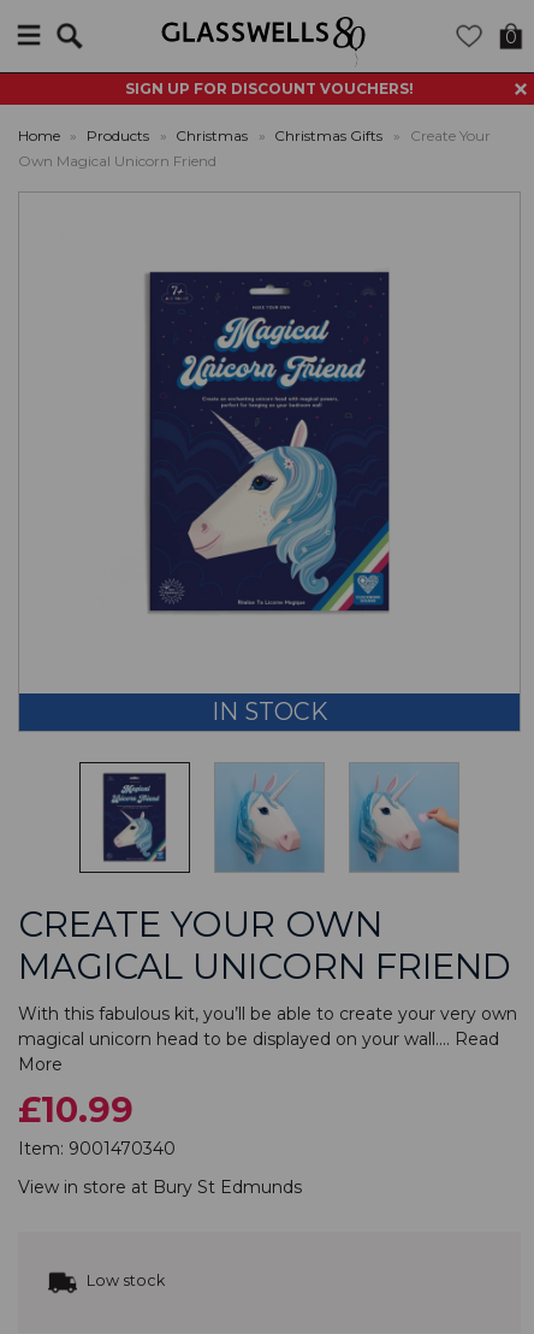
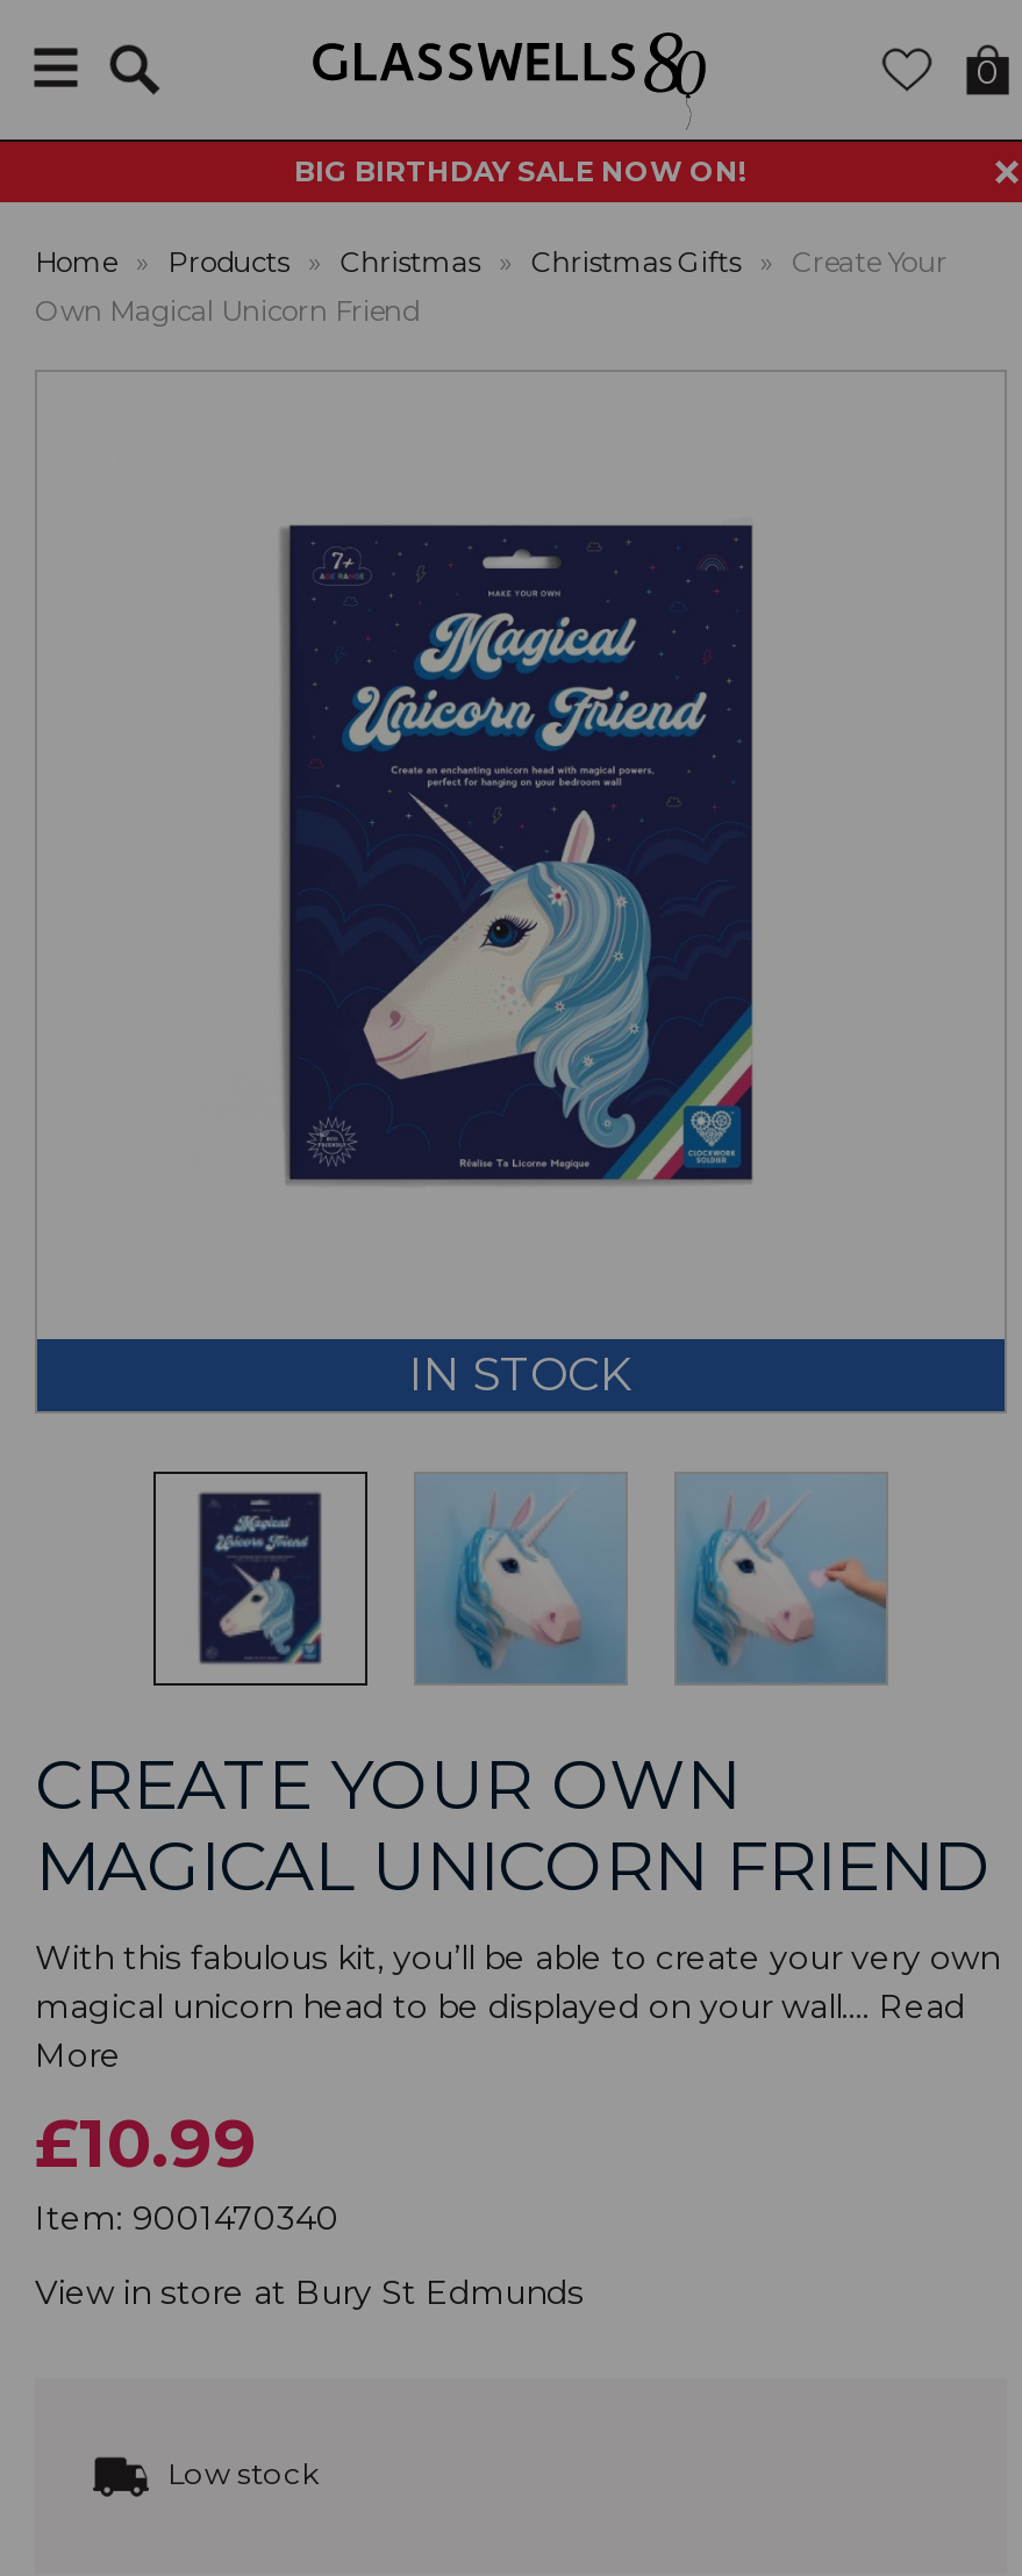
- SIGN UP FOR DISCOUNT VOUCHERS!
+ BIG BIRTHDAY SALE NOW ON!
